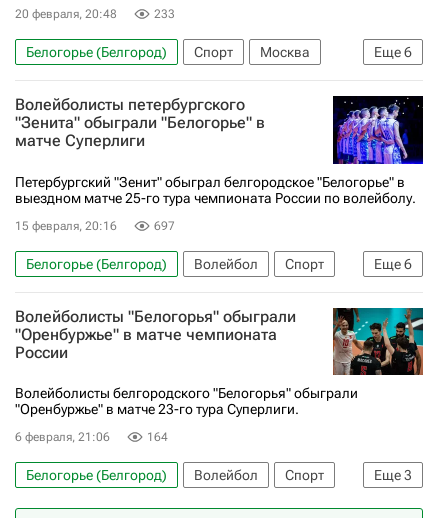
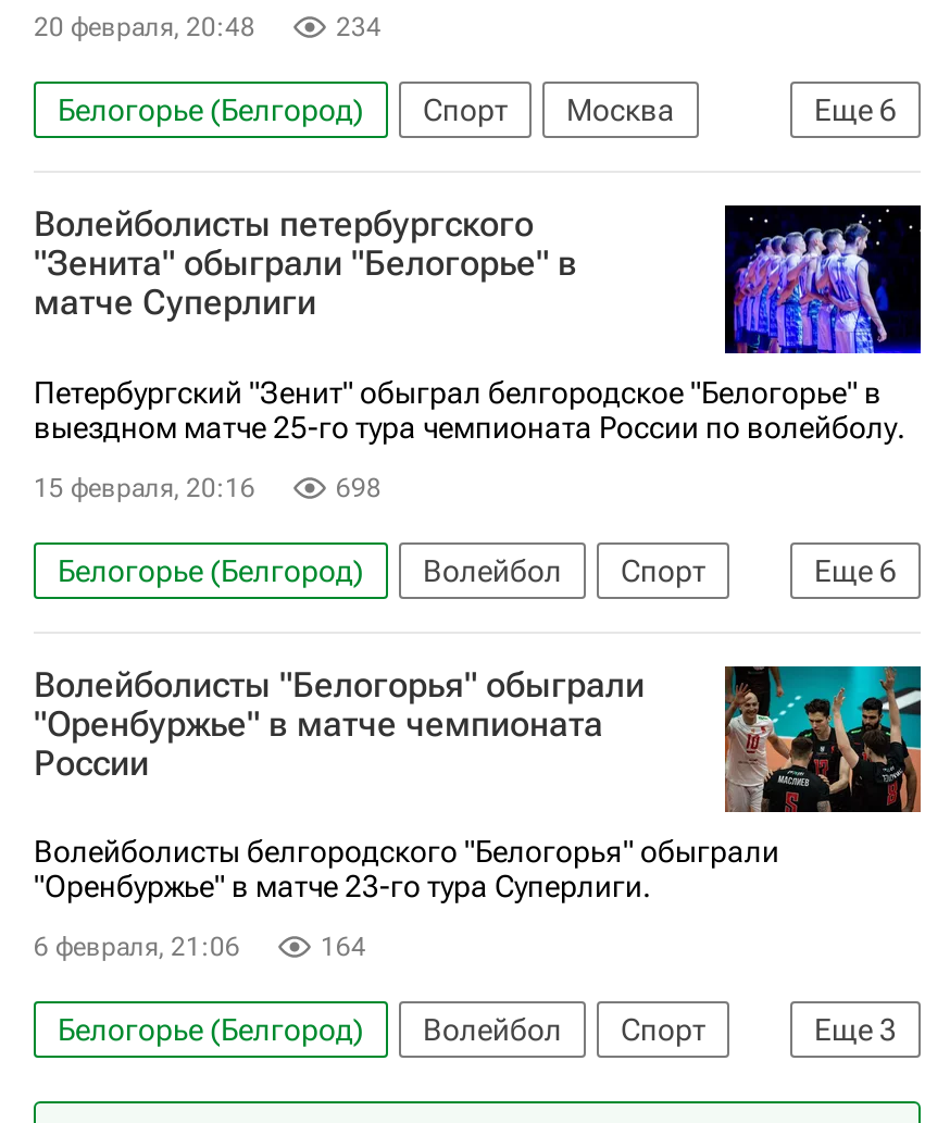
- 233
+ 234

- 697
+ 698
